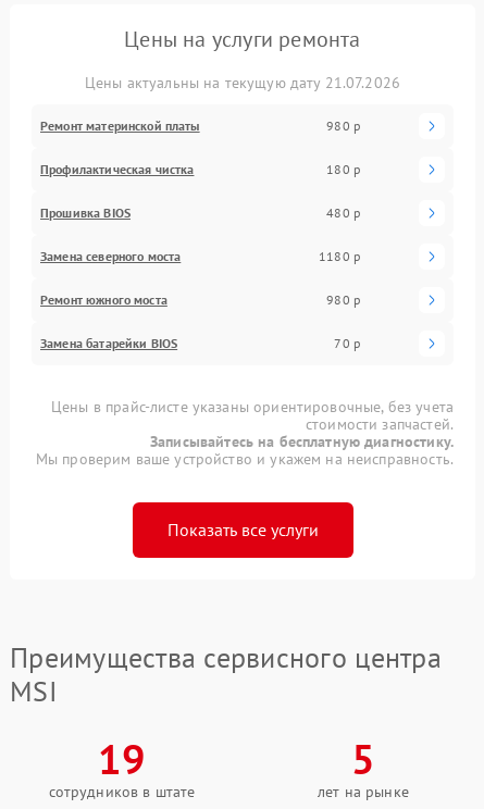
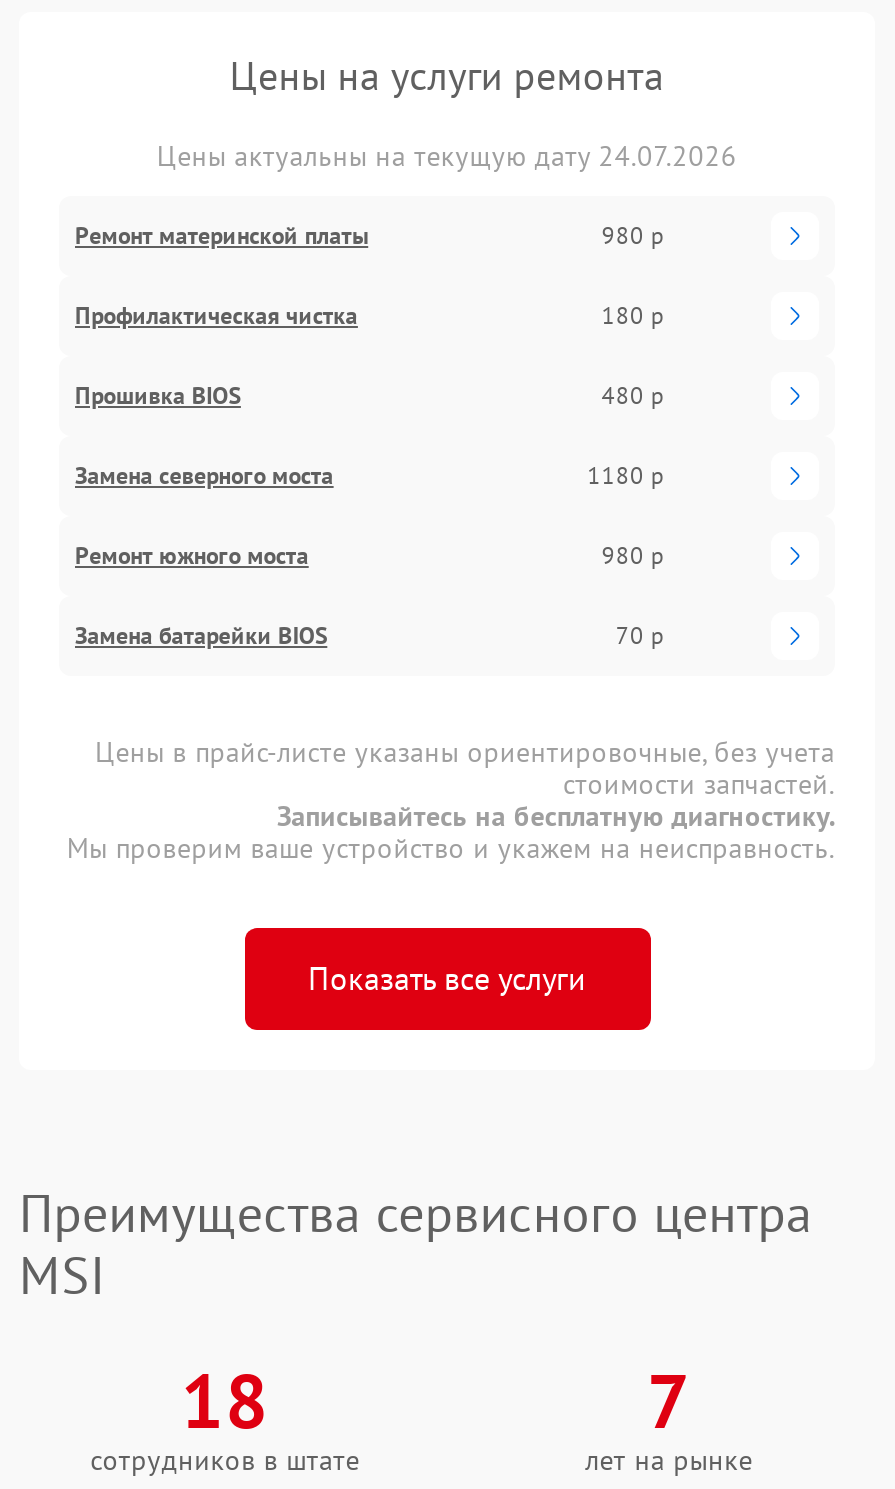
- Цены актуальны на текущую дату 21.07.2026
+ Цены актуальны на текущую дату 24.07.2026

- 19
+ 18

- 5
+ 7
